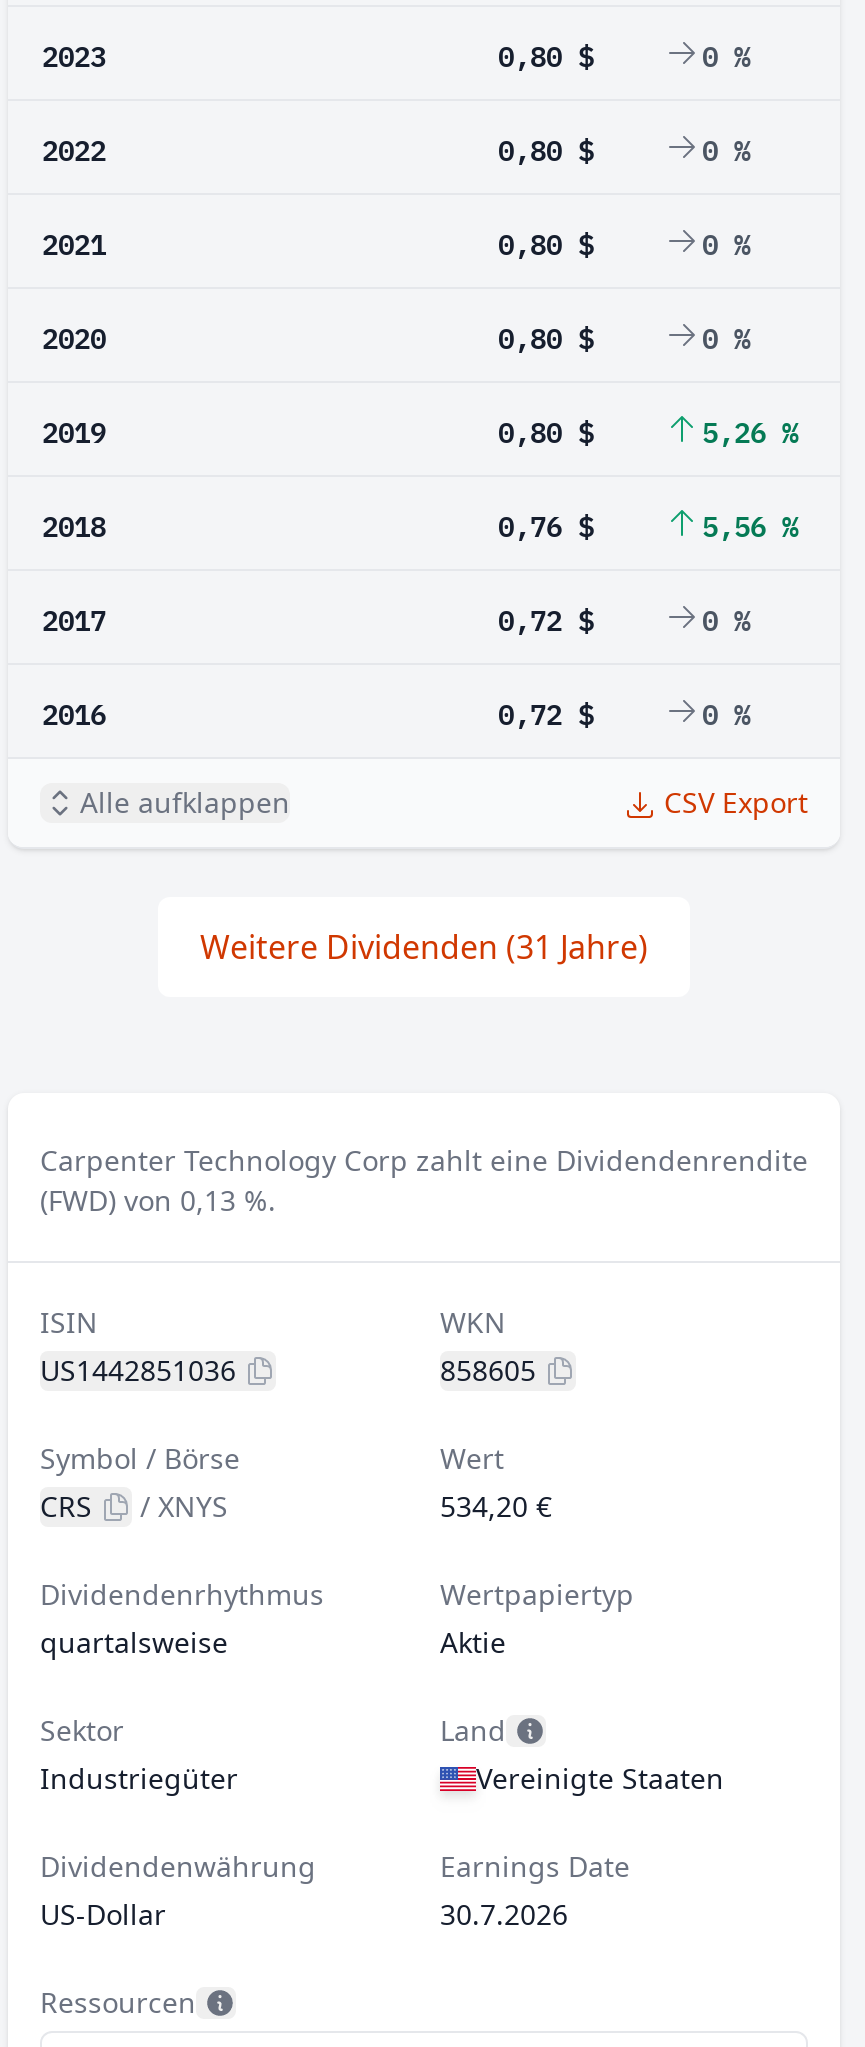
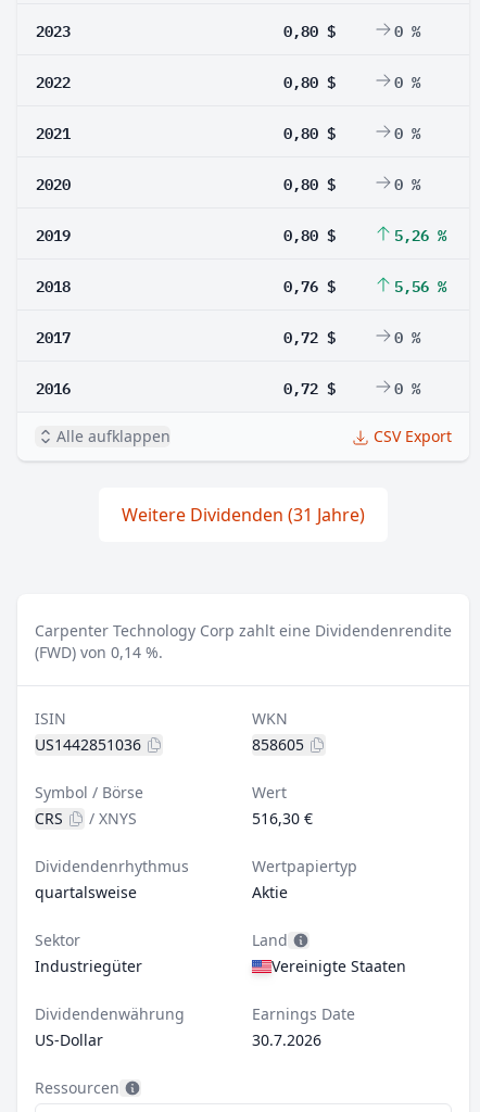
- (FWD) von 0,13 %.
+ (FWD) von 0,14 %.

- 534,20 €
+ 516,30 €
